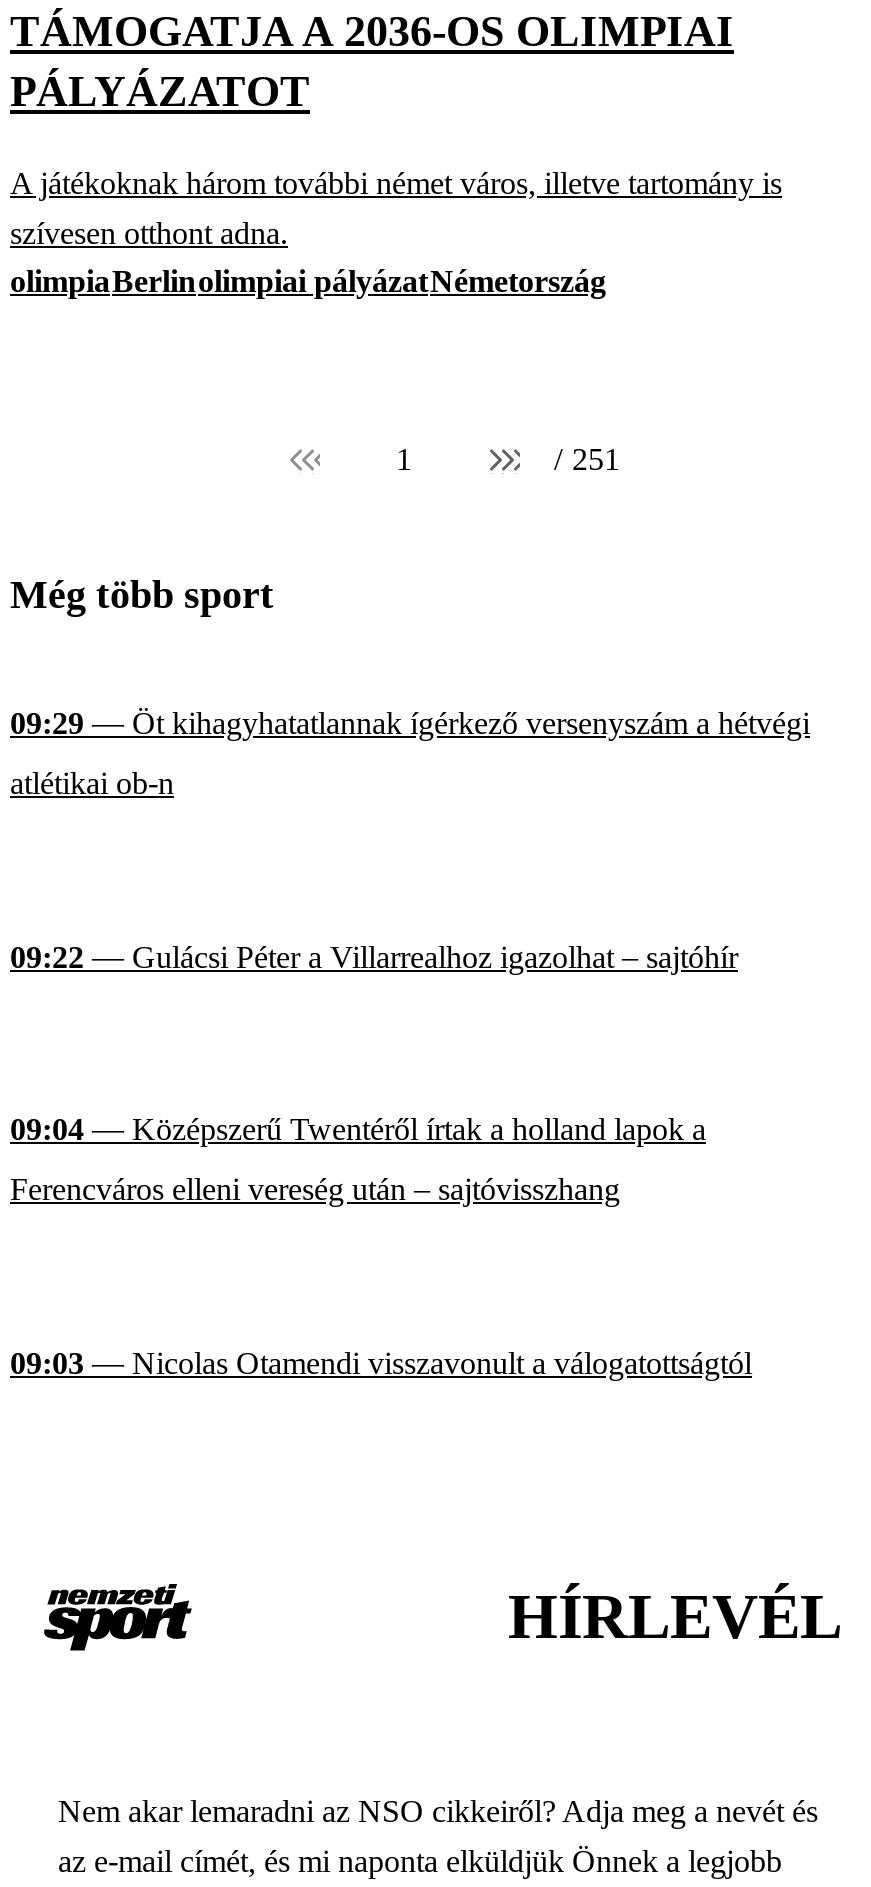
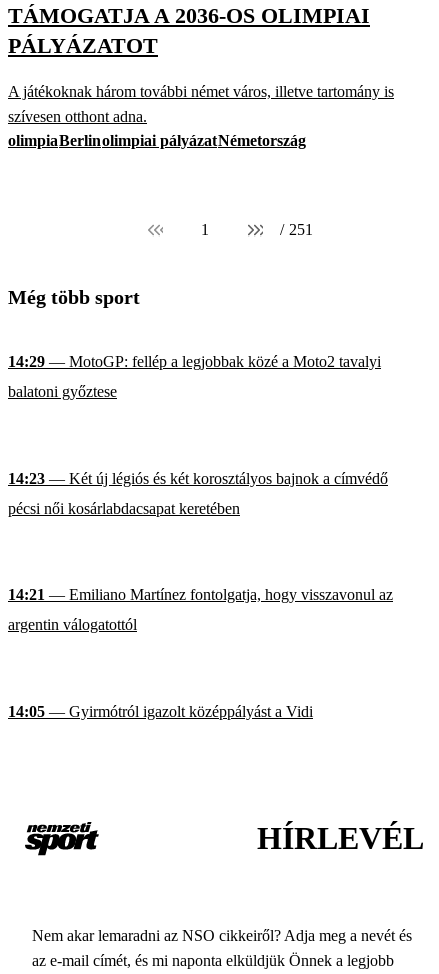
- 09:29 — Öt kihagyhatatlannak ígérkező versenyszám a hétvégi
- atlétikai ob-n
+ 14:29 — MotoGP: fellép a legjobbak közé a Moto2 tavalyi
+ balatoni győztese

- 09:22 — Gulácsi Péter a Villarrealhoz igazolhat – sajtóhír
+ 14:23 — Két új légiós és két korosztályos bajnok a címvédő
+ pécsi női kosárlabdacsapat keretében

- 09:04 — Középszerű Twentéről írtak a holland lapok a
- Ferencváros elleni vereség után – sajtóvisszhang
+ 14:21 — Emiliano Martínez fontolgatja, hogy visszavonul az
+ argentin válogatottól

- 09:03 — Nicolas Otamendi visszavonult a válogatottságtól
+ 14:05 — Gyirmótról igazolt középpályást a Vidi
